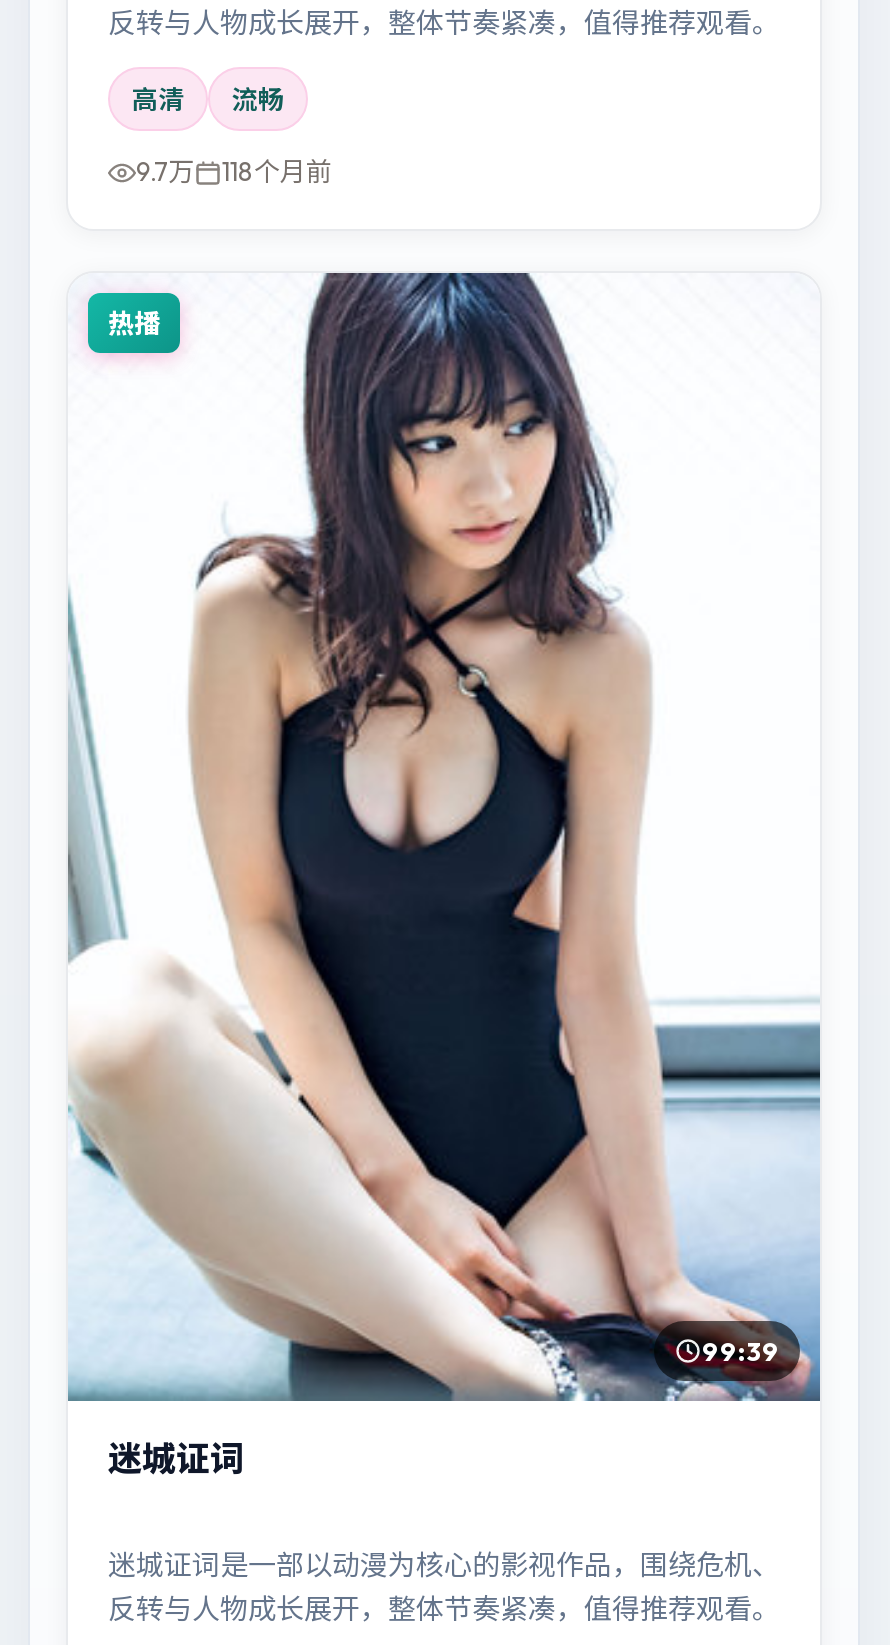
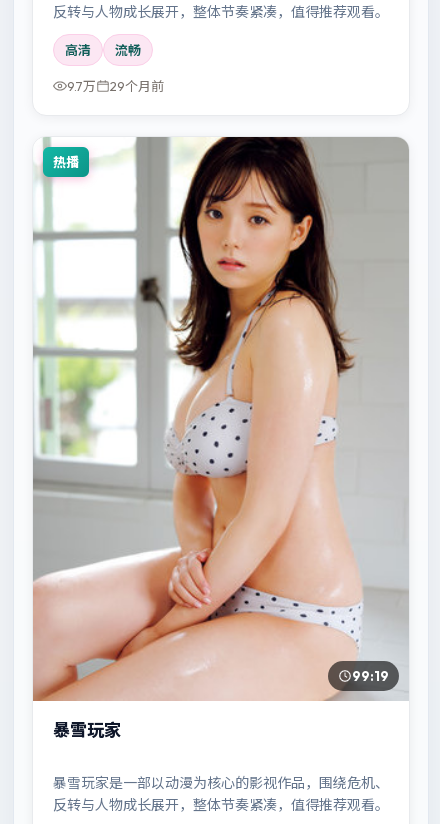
- 9.7万 118个月前
+ 9.7万 29个月前

- [image]
- 99:39
+ [image]
+ 99:19

- 迷城证词
+ 暴雪玩家

- 迷城证词是一部以动漫为核心的影视作品，围绕危机、
+ 暴雪玩家是一部以动漫为核心的影视作品，围绕危机、
